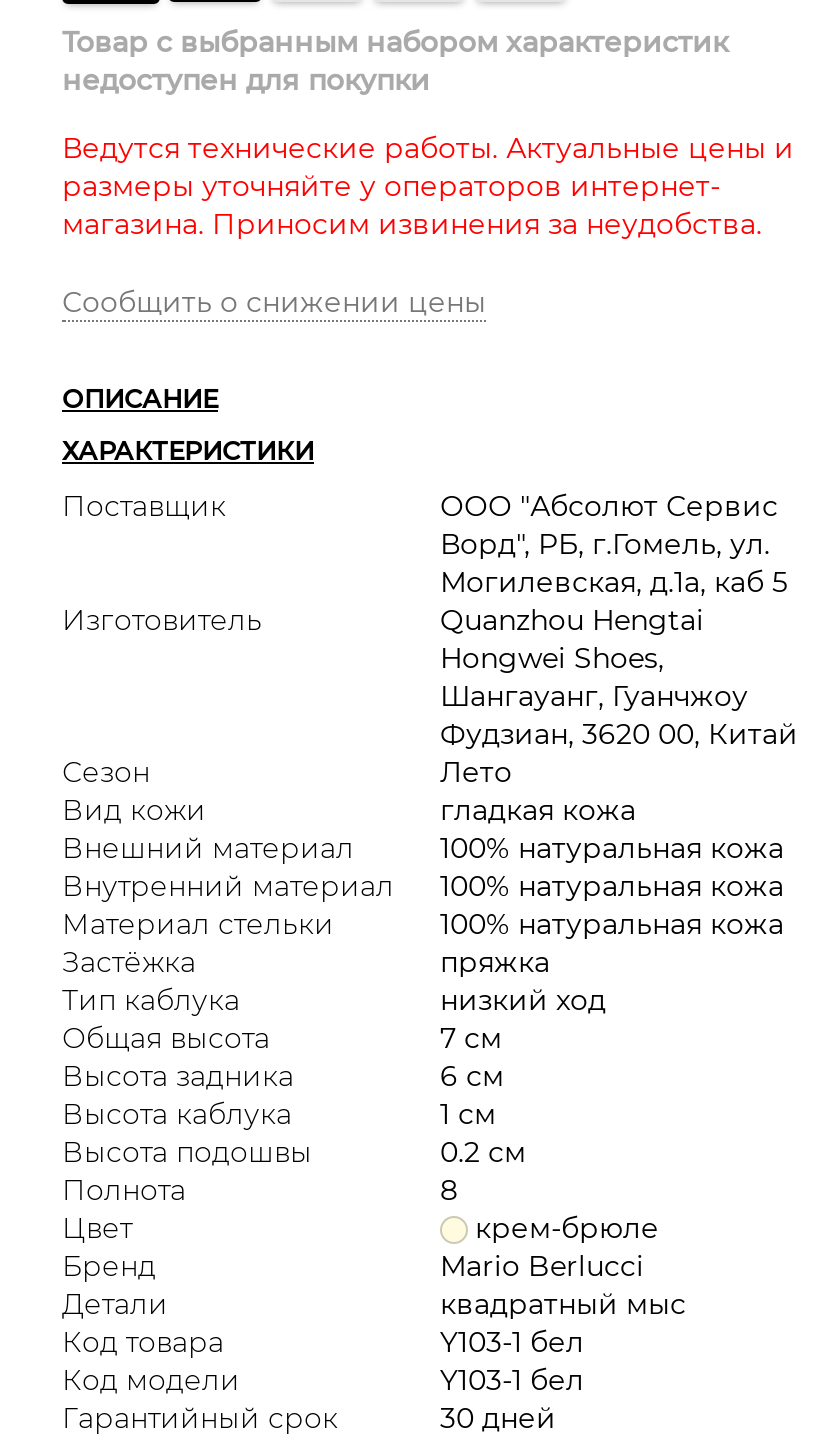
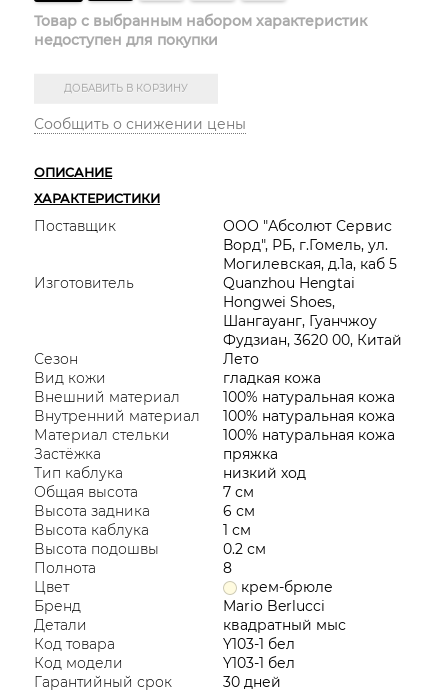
- Ведутся технические работы. Актуальные цены и
- размеры уточняйте у операторов интернет-
- магазина. Приносим извинения за неудобства.
